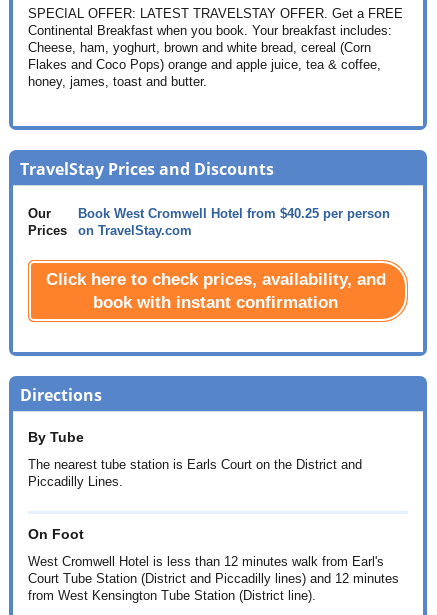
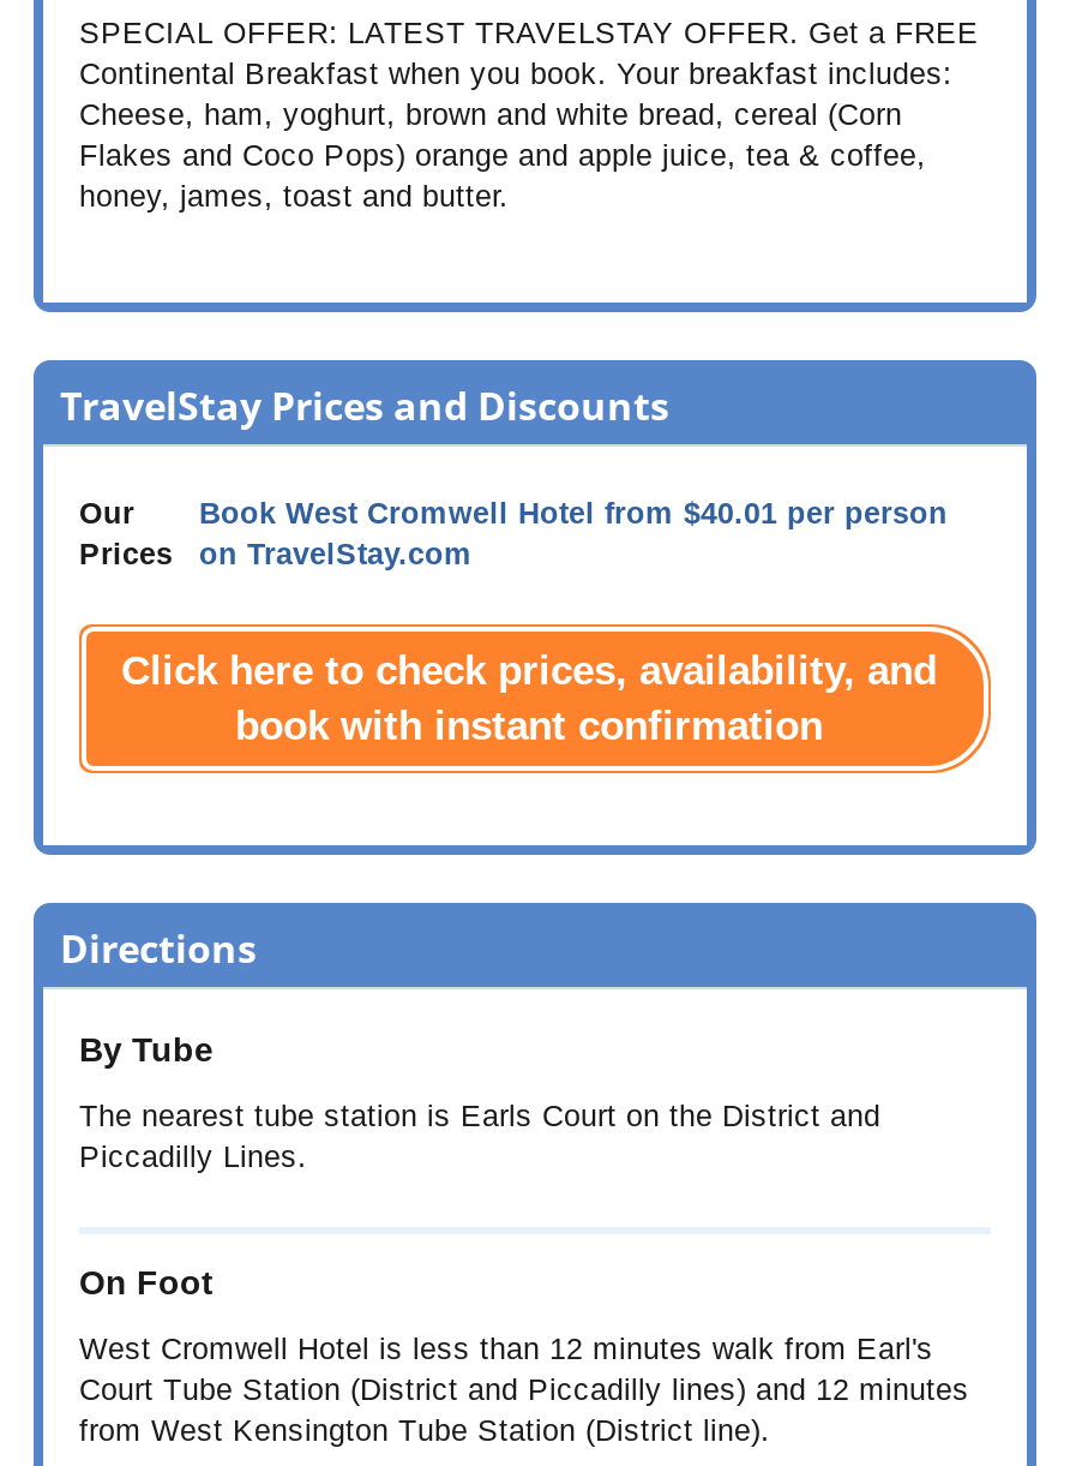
- Book West Cromwell Hotel from $40.25 per person
+ Book West Cromwell Hotel from $40.01 per person
